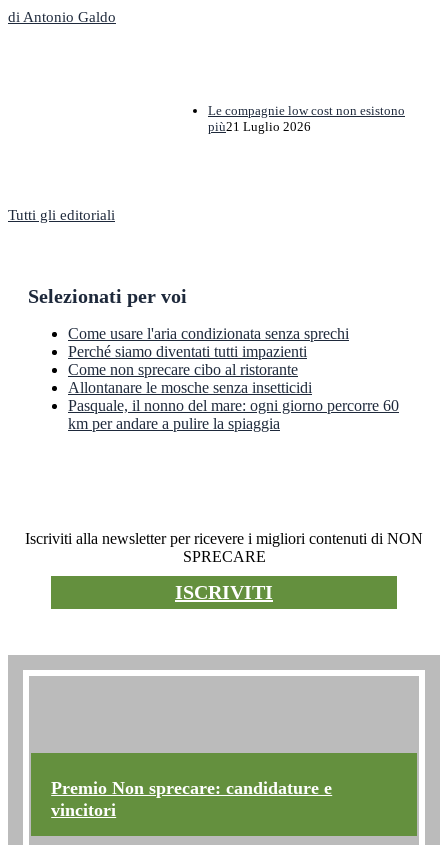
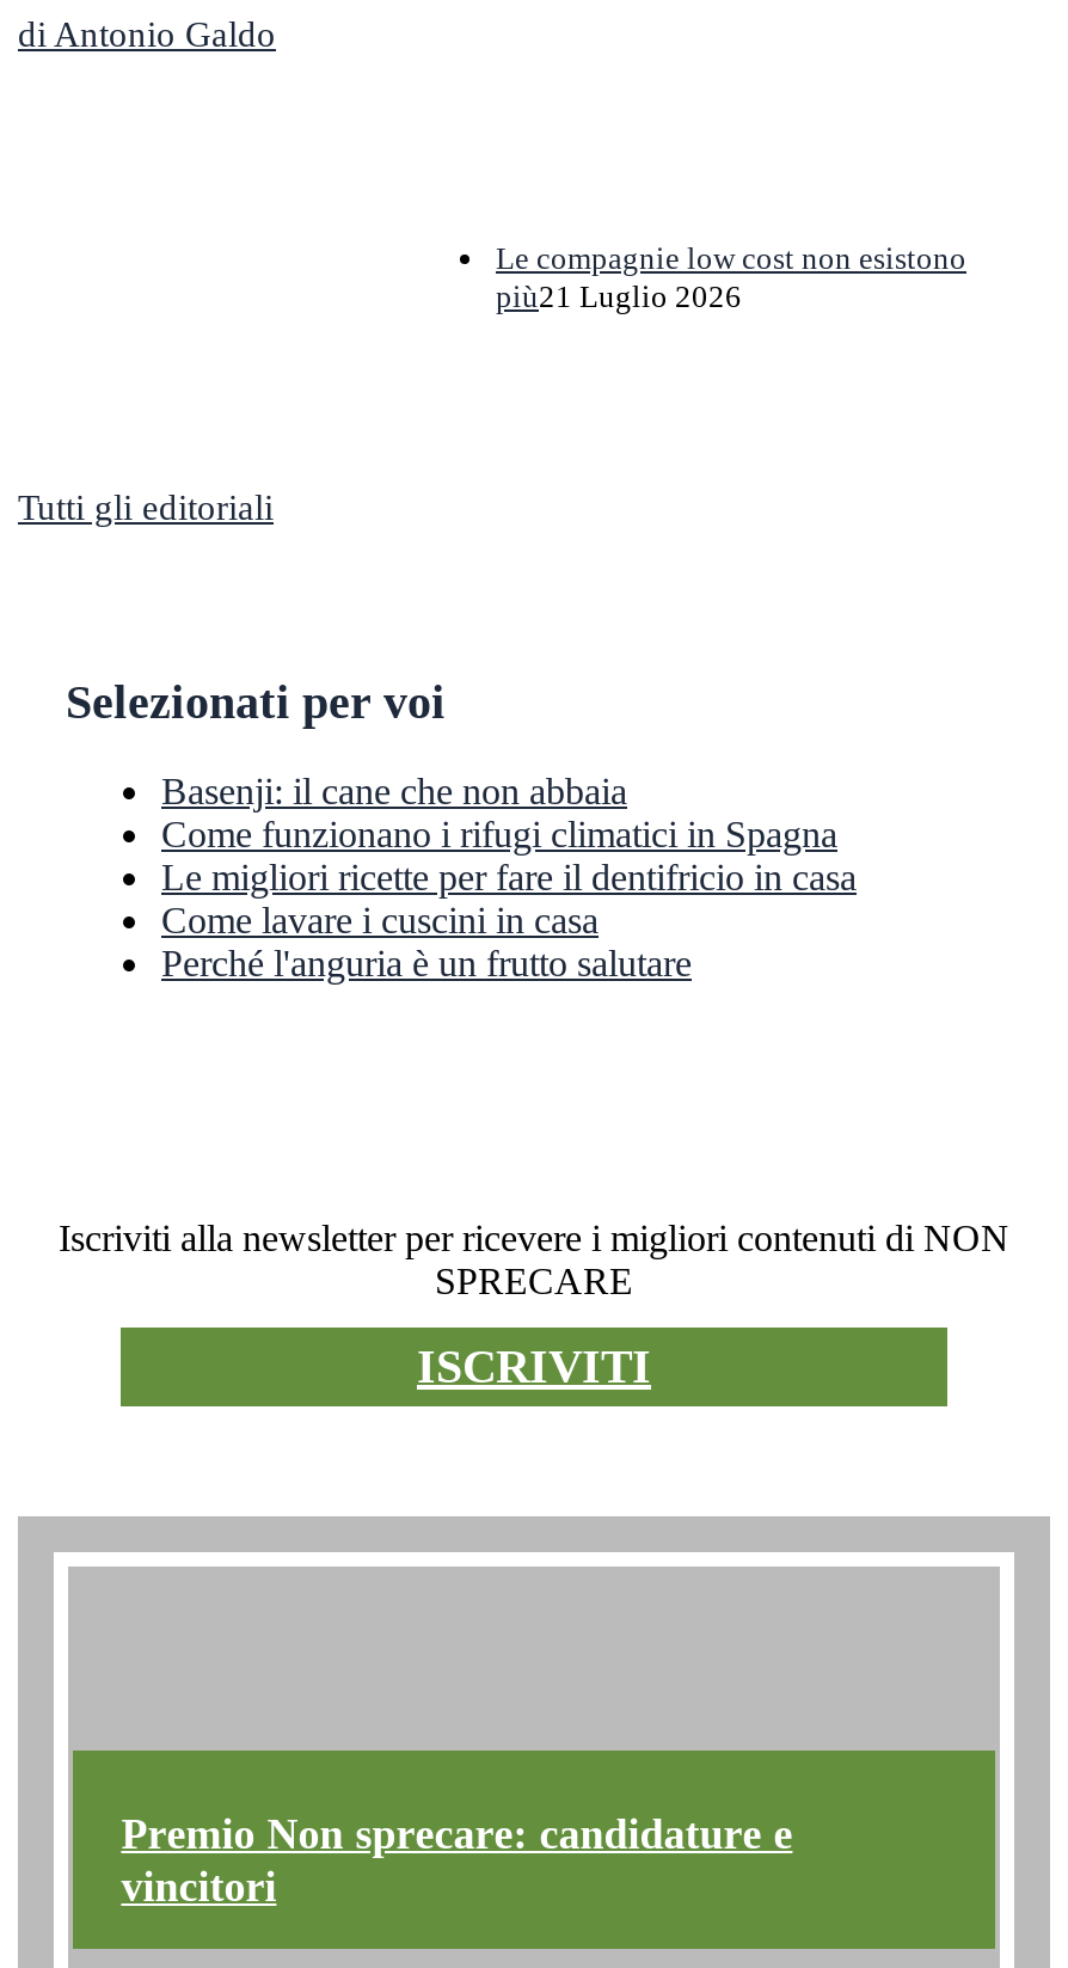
- Come usare l'aria condizionata senza sprechi
- Perché siamo diventati tutti impazienti
- Come non sprecare cibo al ristorante
- Allontanare le mosche senza insetticidi
- Pasquale, il nonno del mare: ogni giorno percorre 60
- km per andare a pulire la spiaggia
+ Basenji: il cane che non abbaia
+ Come funzionano i rifugi climatici in Spagna
+ Le migliori ricette per fare il dentifricio in casa
+ Come lavare i cuscini in casa
+ Perché l'anguria è un frutto salutare
